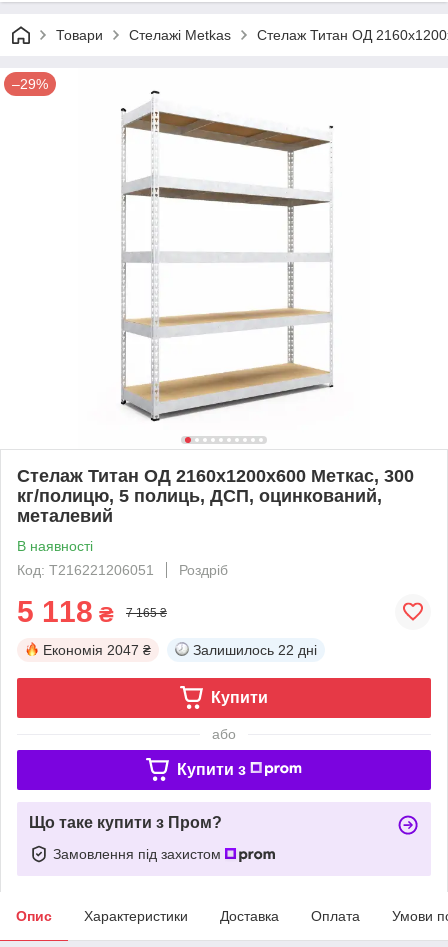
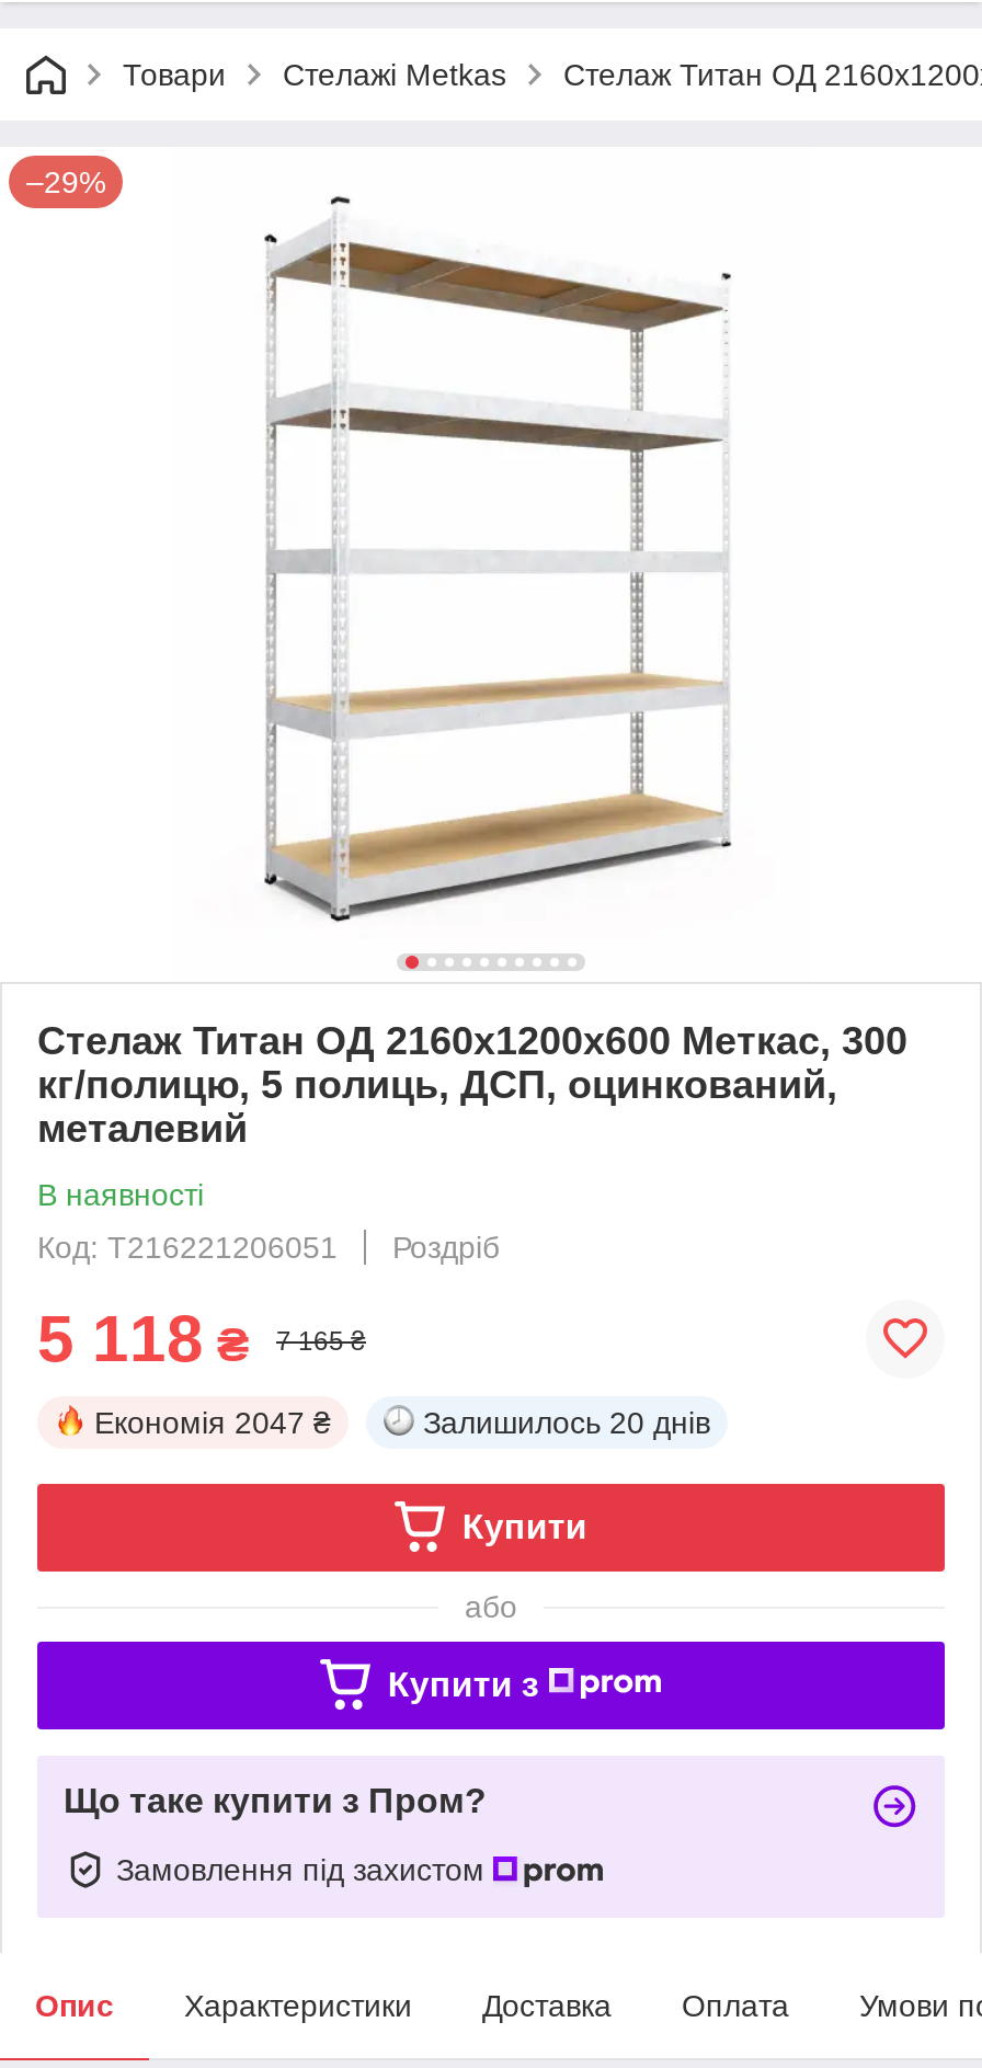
- Залишилось 22 дні
+ Залишилось 20 днів
